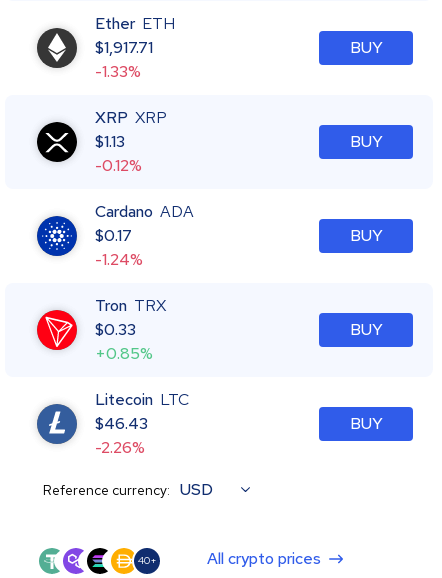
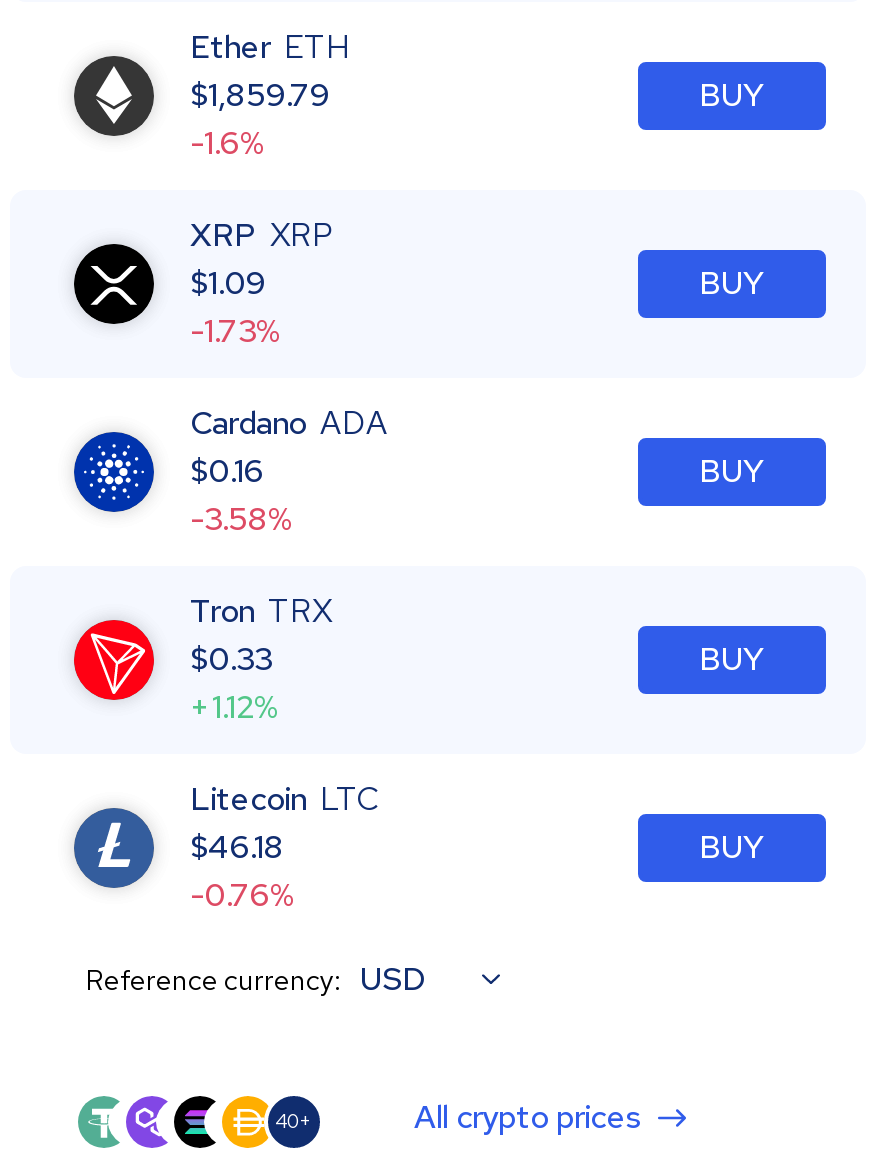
- $1,917.71
+ $1,859.79

- -1.33%
+ -1.6%

- $1.13
+ $1.09

- -0.12%
+ -1.73%

- $0.17
+ $0.16

- -1.24%
+ -3.58%

- +0.85%
+ +1.12%

- $46.43
+ $46.18

- -2.26%
+ -0.76%
